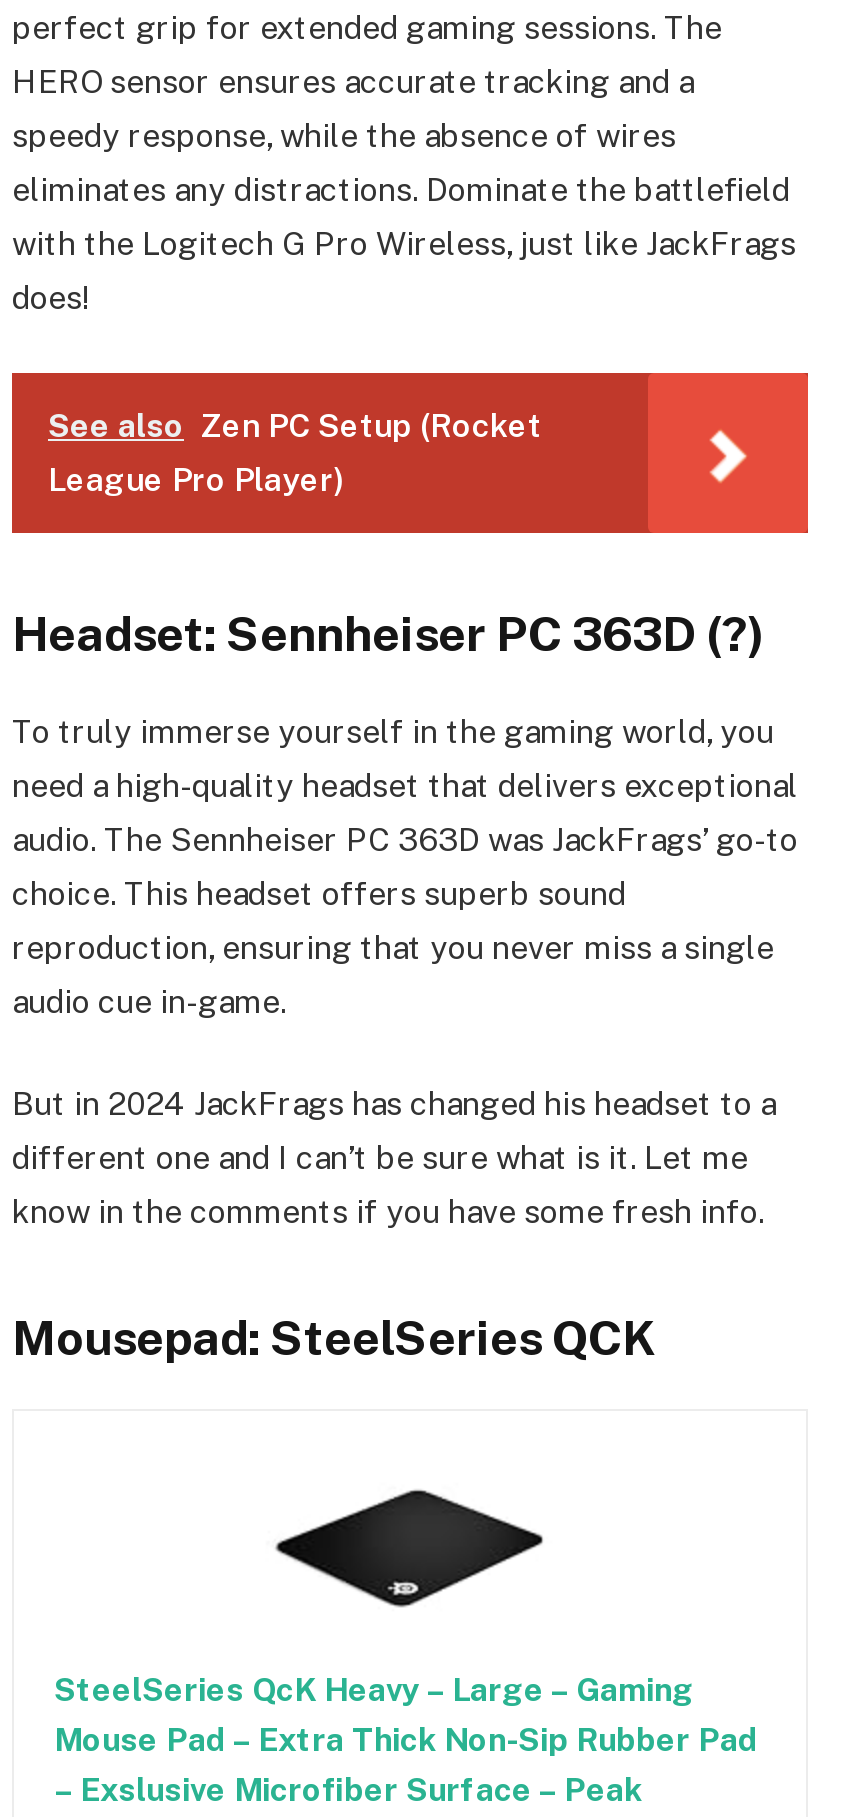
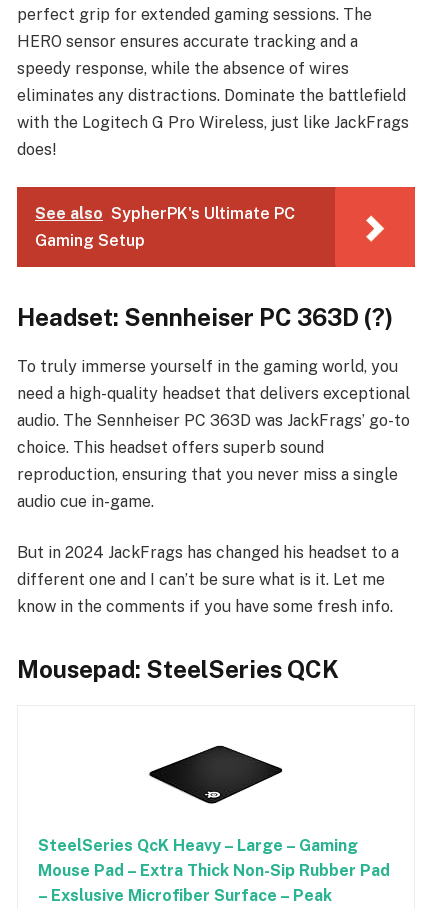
- See also Zen PC Setup (Rocket
- League Pro Player)
+ See also SypherPK's Ultimate PC
+ Gaming Setup
